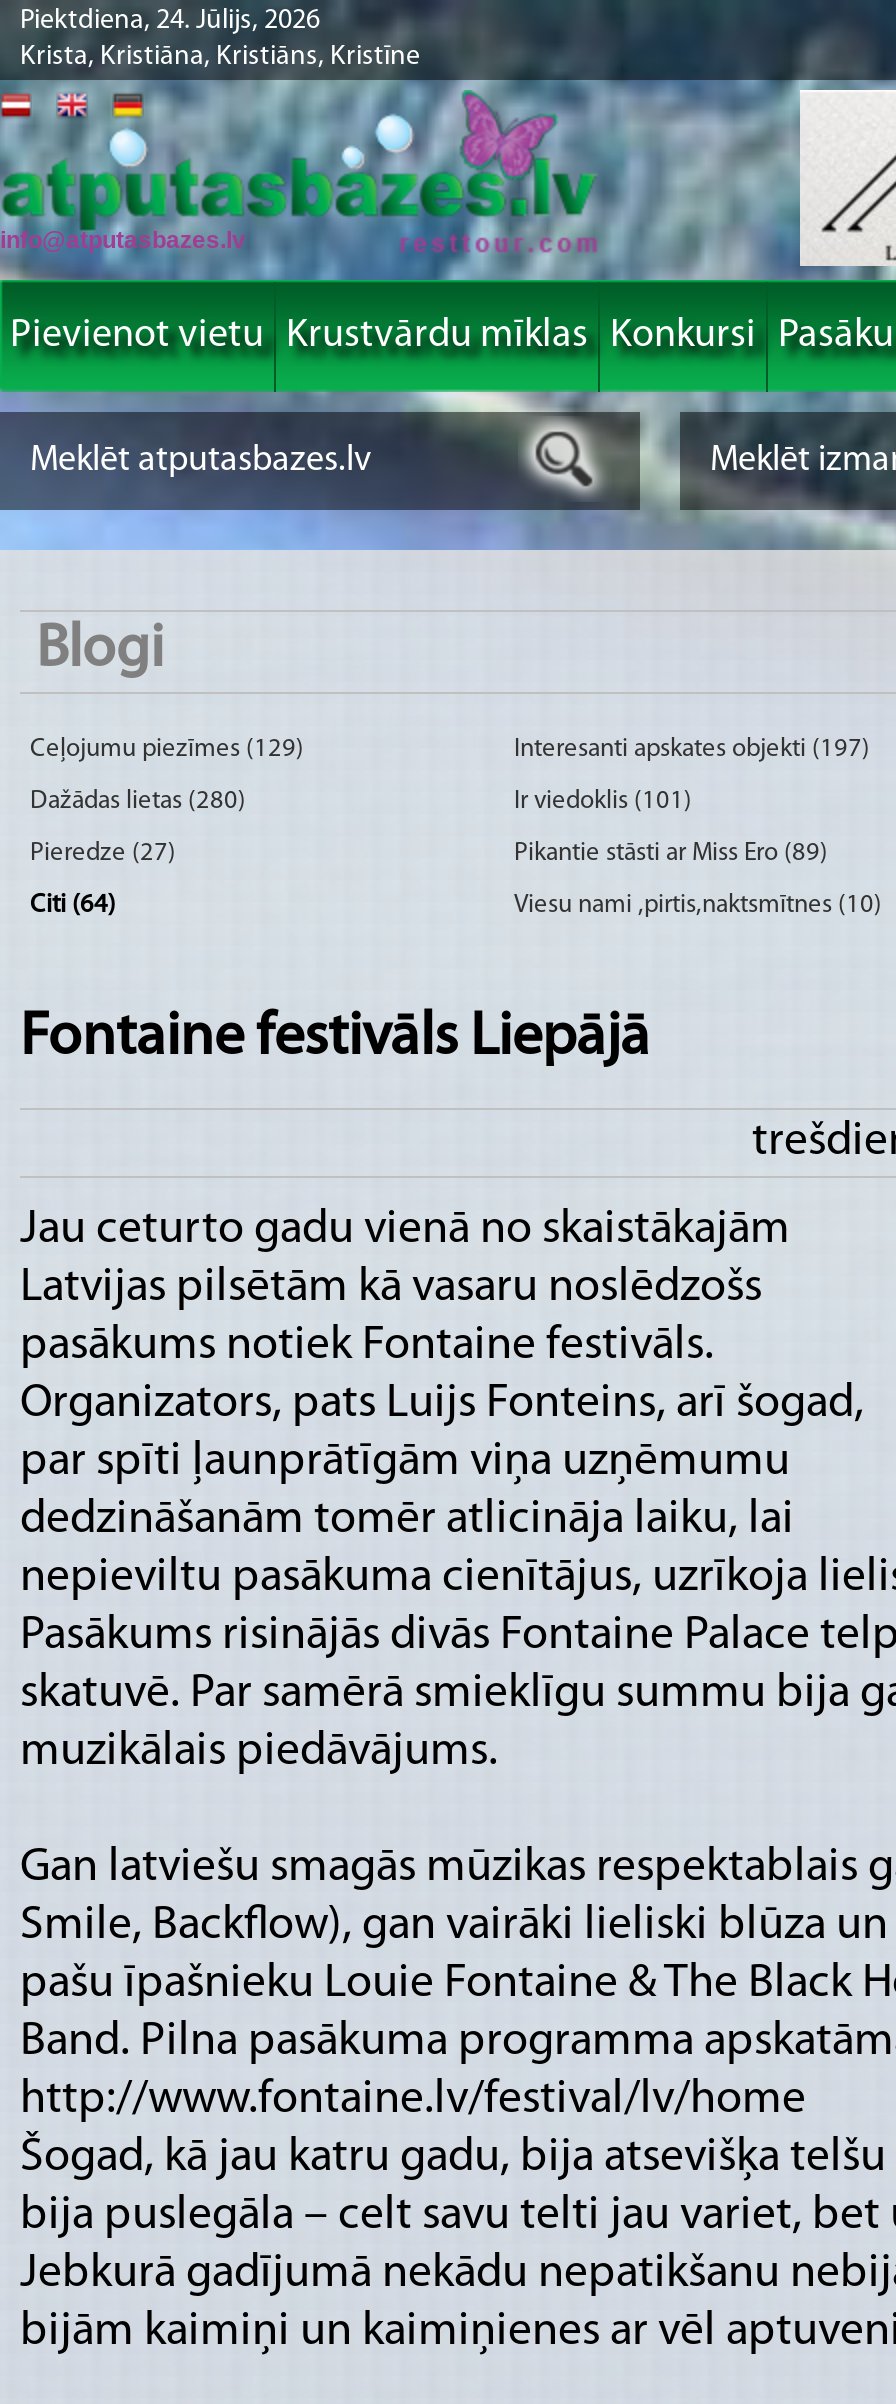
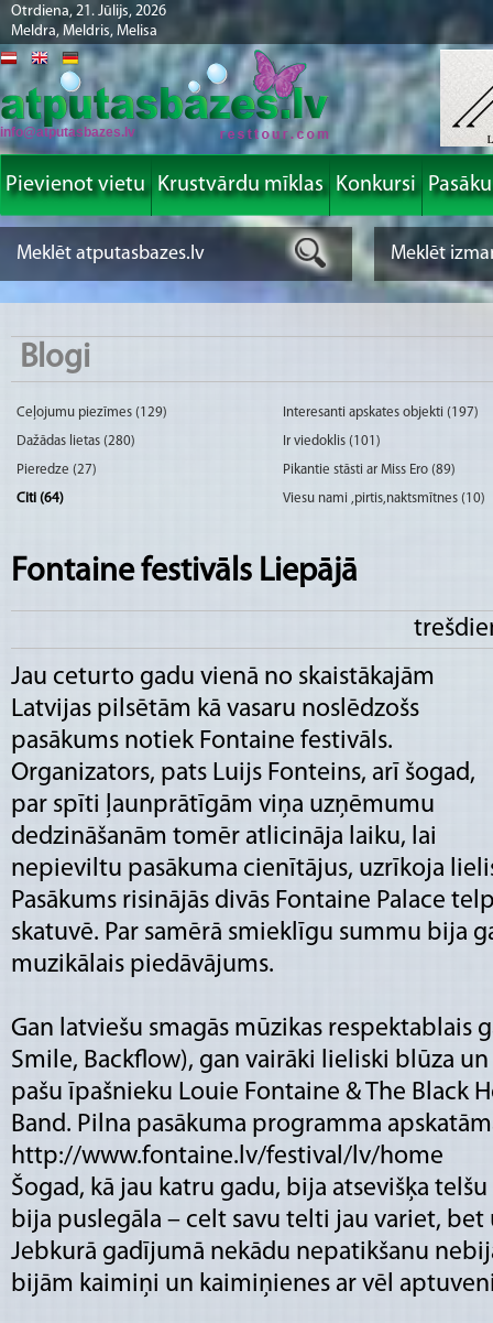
- Piektdiena, 24. Jūlijs, 2026
- Krista, Kristiāna, Kristiāns, Kristīne
+ Otrdiena, 21. Jūlijs, 2026
+ Meldra, Meldris, Melisa
